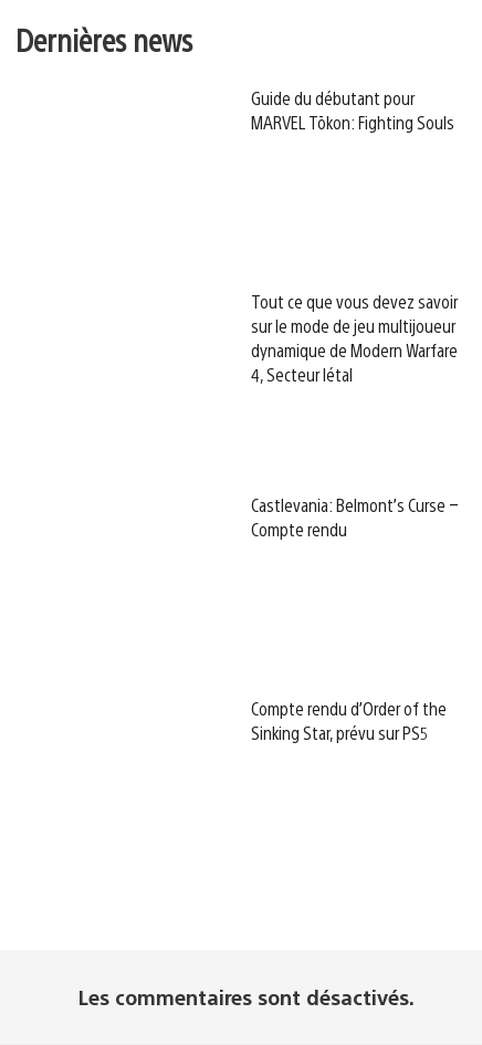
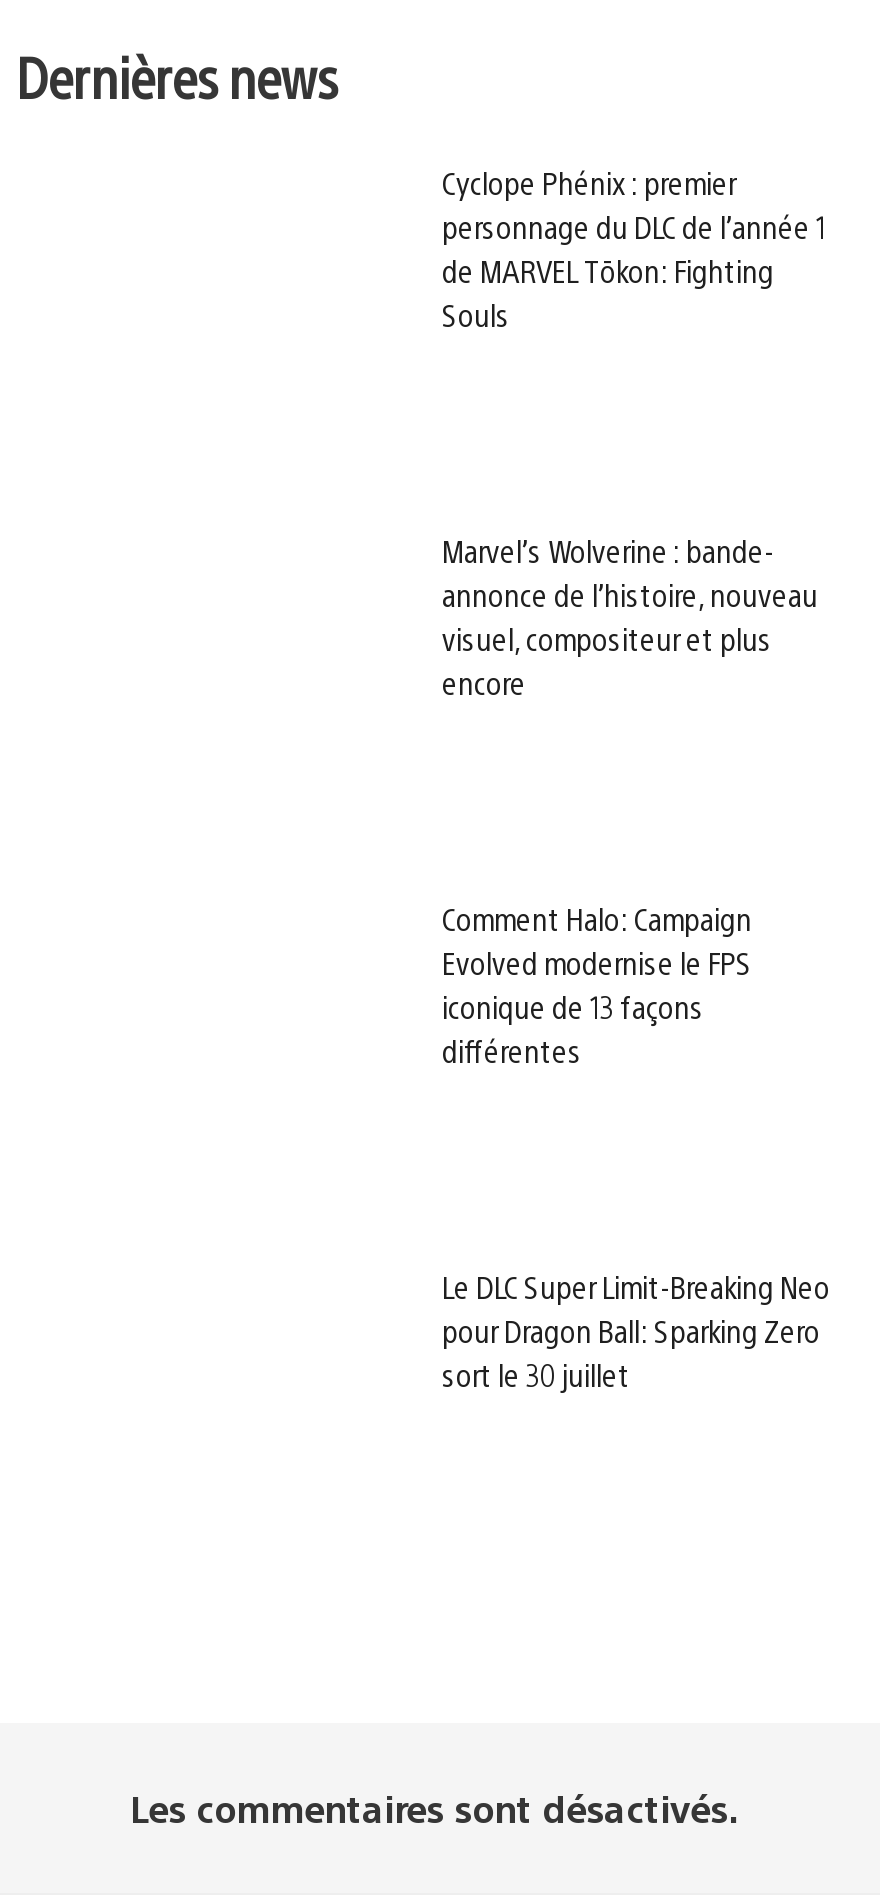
- Guide du débutant pour
- MARVEL Tōkon: Fighting Souls
+ Cyclope Phénix : premier
+ personnage du DLC de l’année 1
+ de MARVEL Tōkon: Fighting
+ Souls

- Tout ce que vous devez savoir
- sur le mode de jeu multijoueur
- dynamique de Modern Warfare
- 4, Secteur létal
+ Marvel’s Wolverine : bande-
+ annonce de l’histoire, nouveau
+ visuel, compositeur et plus
+ encore

- Castlevania: Belmont’s Curse –
- Compte rendu
+ Comment Halo: Campaign
+ Evolved modernise le FPS
+ iconique de 13 façons
+ différentes

- Compte rendu d’Order of the
- Sinking Star, prévu sur PS5
+ Le DLC Super Limit-Breaking Neo
+ pour Dragon Ball: Sparking Zero
+ sort le 30 juillet
